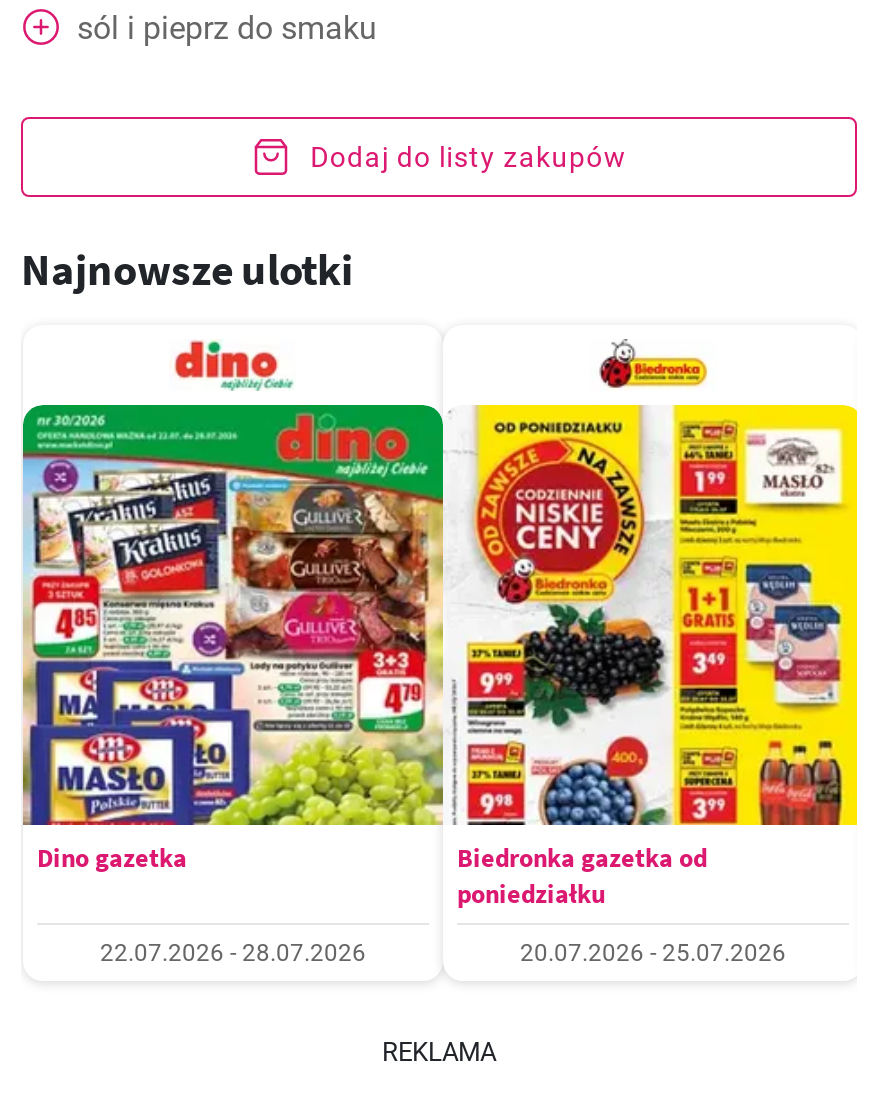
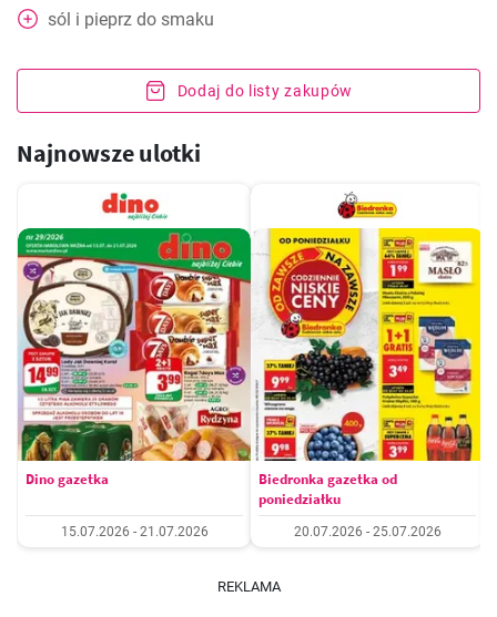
- [image]
+ [image]

- 22.07.2026 - 28.07.2026
+ 15.07.2026 - 21.07.2026
